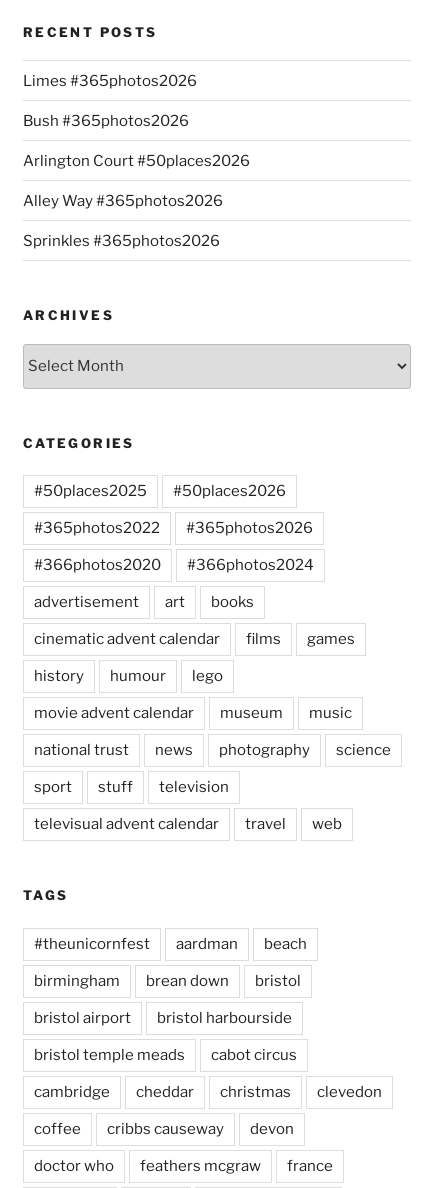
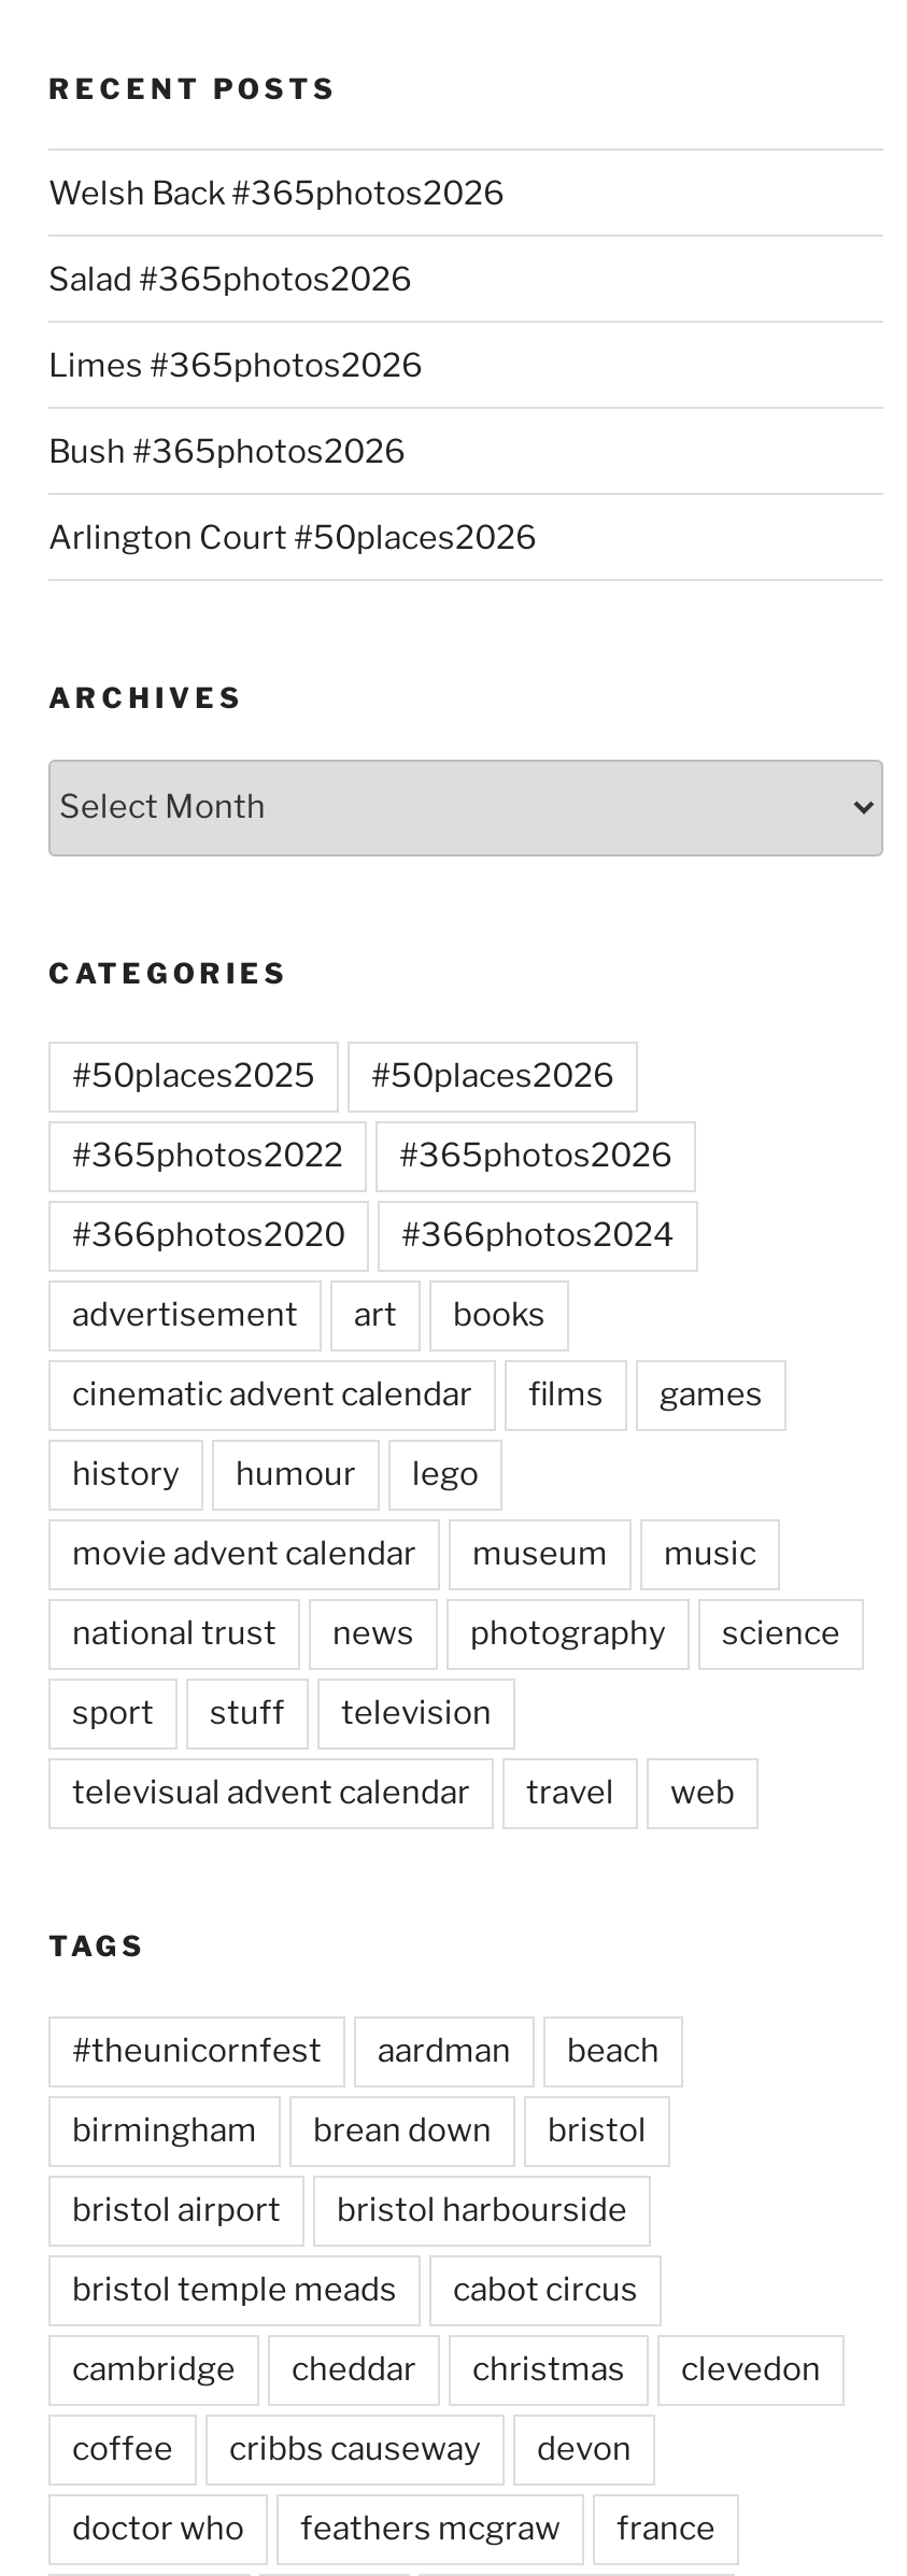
+ Welsh Back #365photos2026
+ Salad #365photos2026

moved down: Limes #365photos2026 | Bush #365photos2026 | Arlington Court #50places2026

- Alley Way #365photos2026
- Sprinkles #365photos2026
